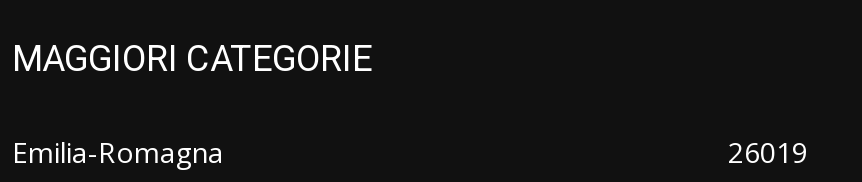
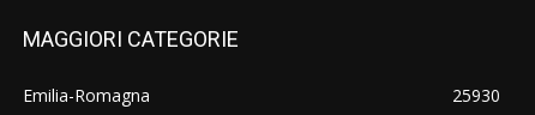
- 26019
+ 25930
